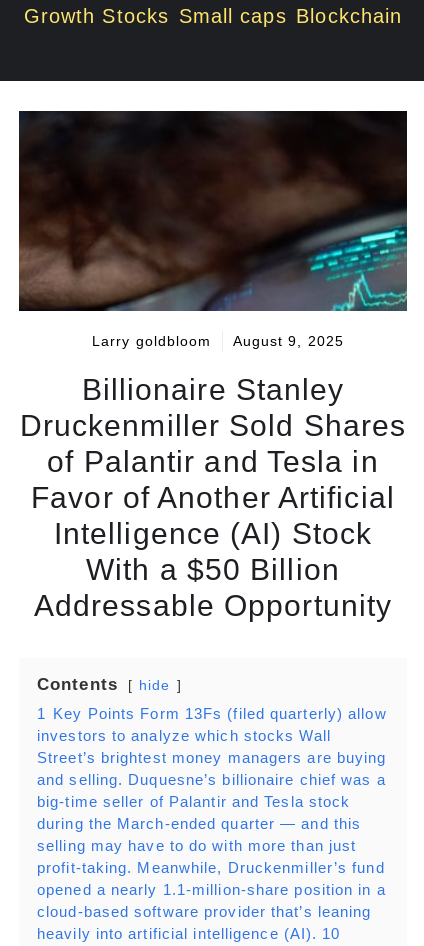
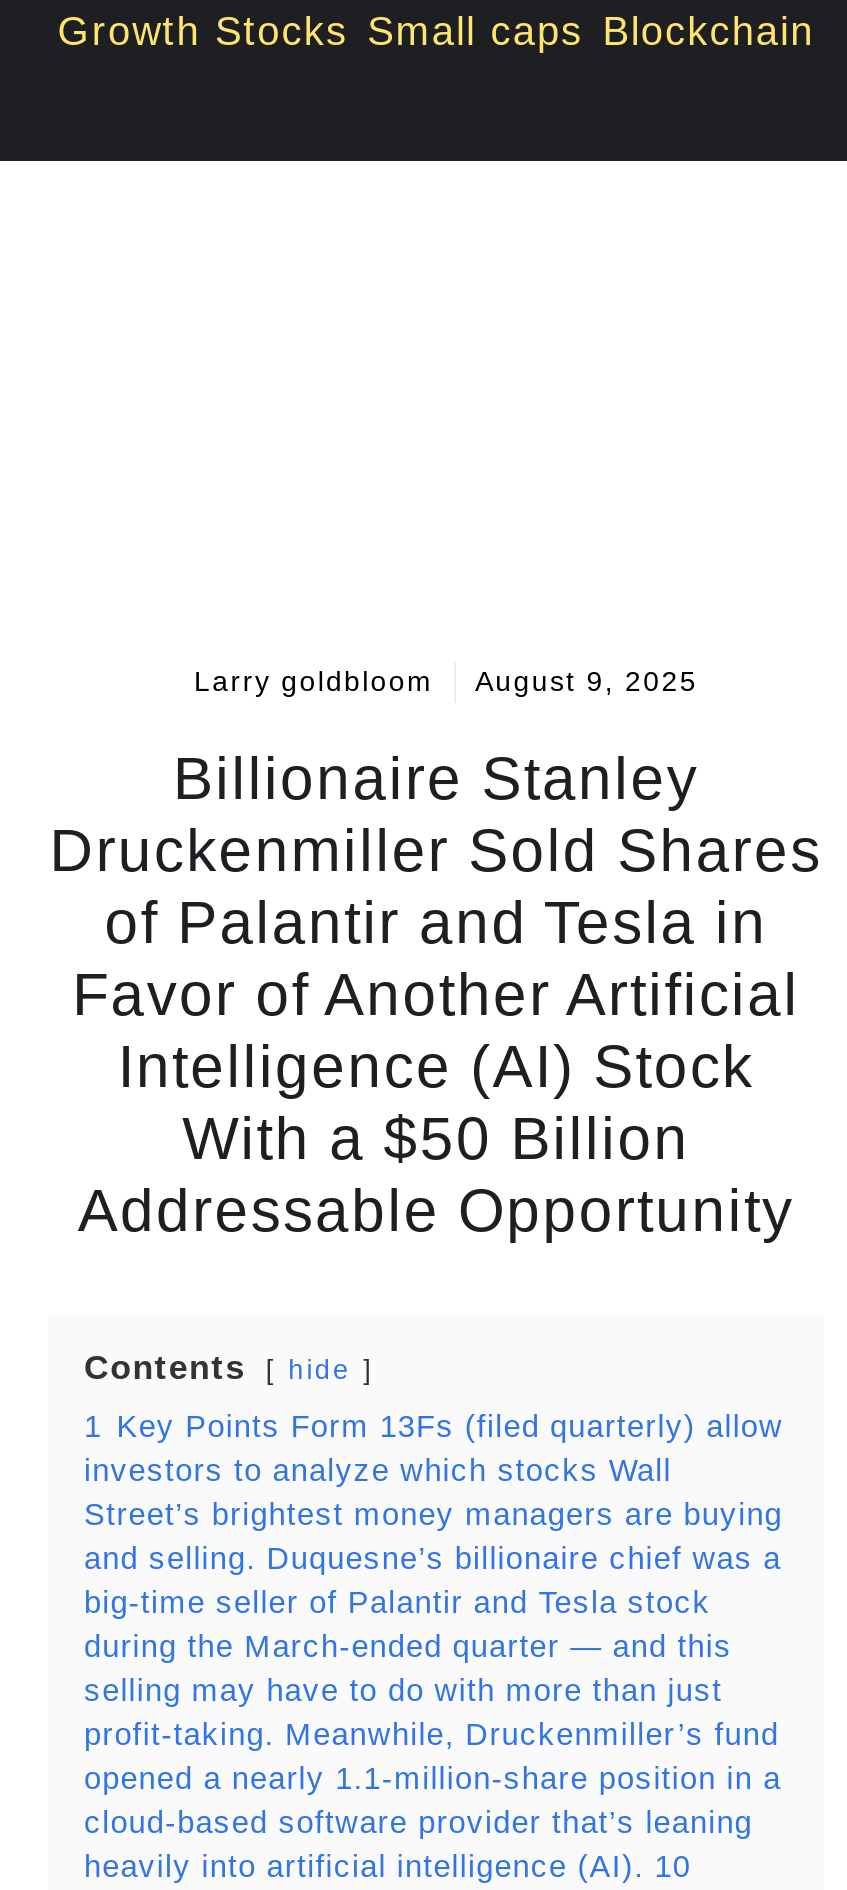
- [image]
